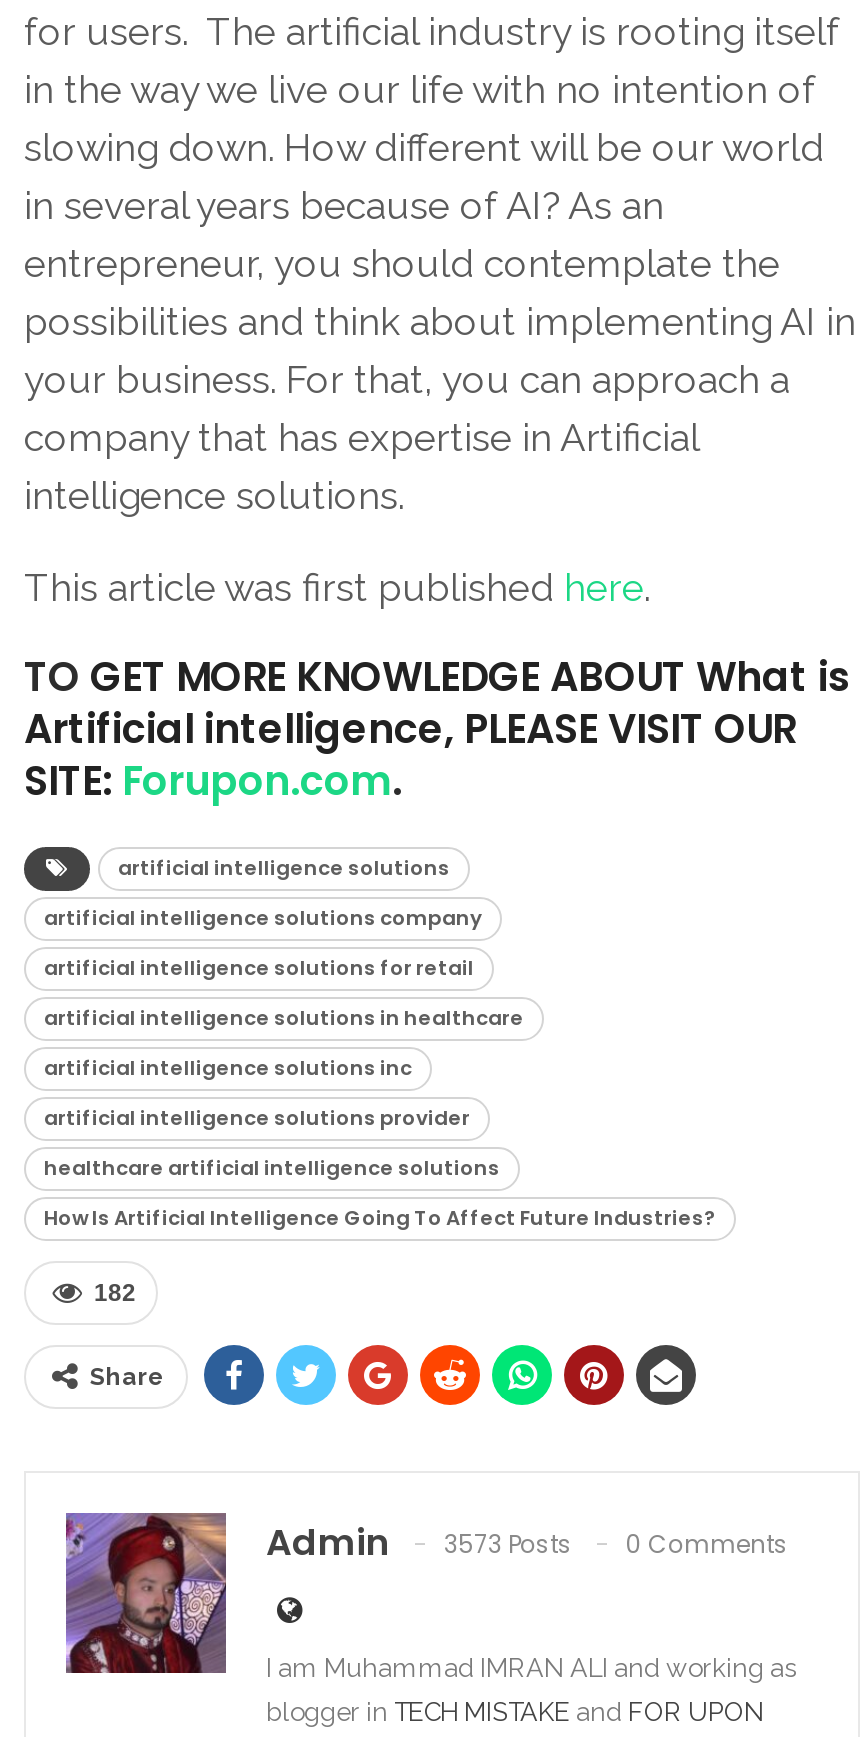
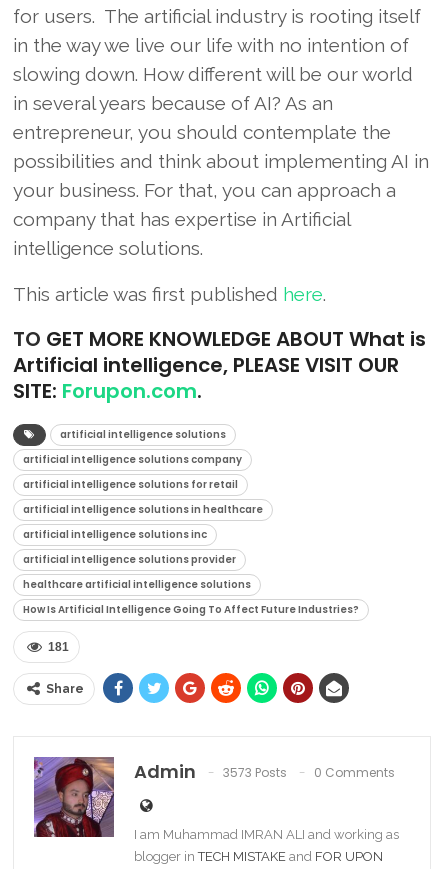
- 182
+ 181
